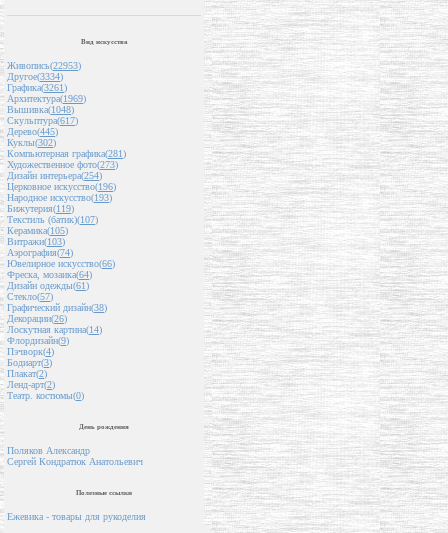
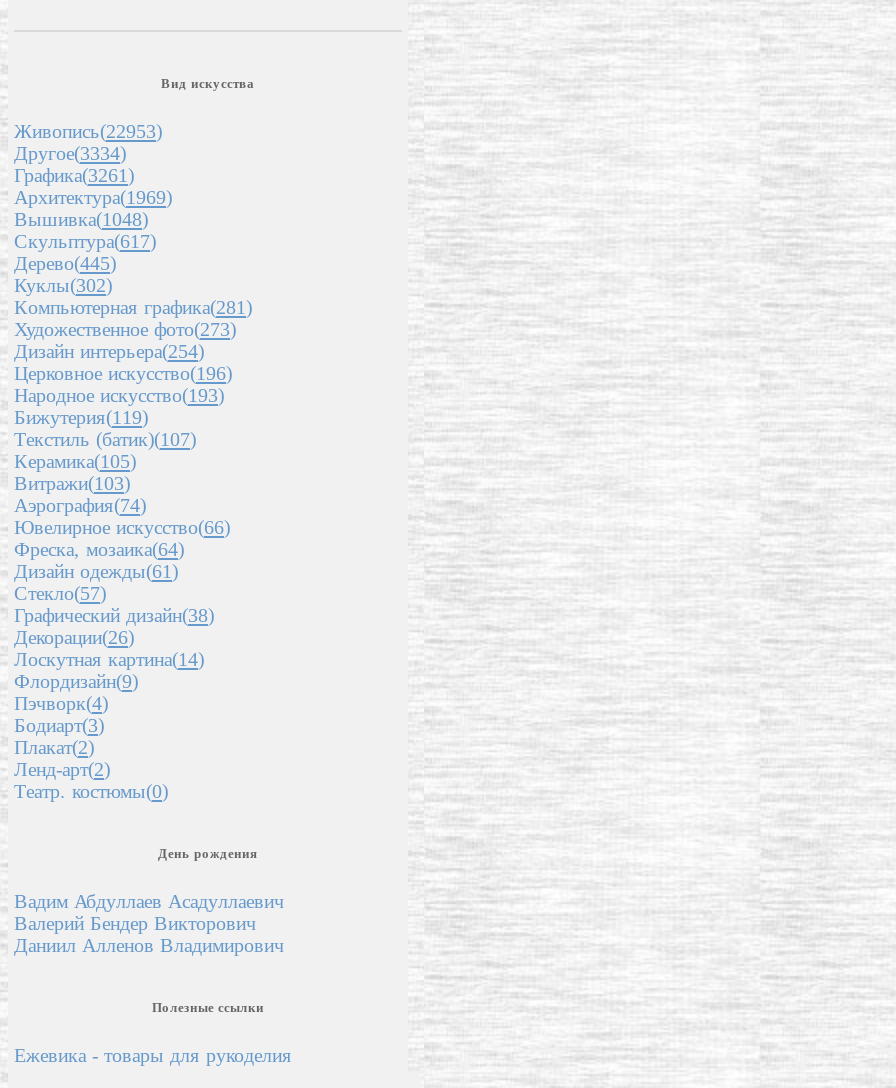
- Поляков Александр
- Сергей Кондратюк Анатольевич
+ Вадим Абдуллаев Асадуллаевич
+ Валерий Бендер Викторович
+ Даниил Алленов Владимирович
